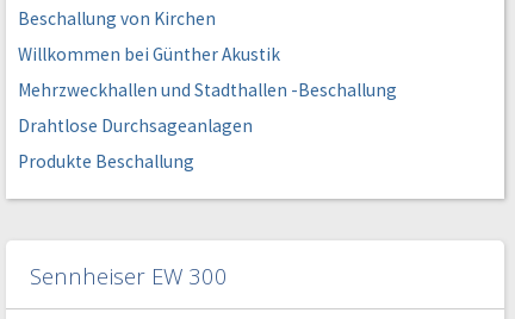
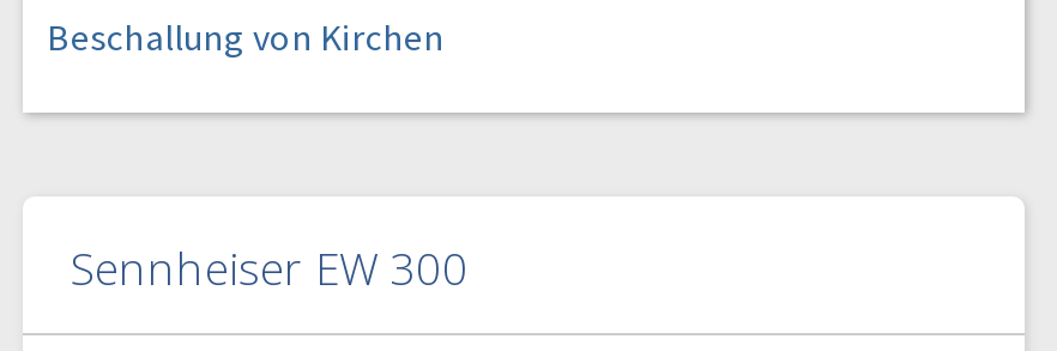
- Willkommen bei Günther Akustik
- Mehrzweckhallen und Stadthallen -Beschallung
- Drahtlose Durchsageanlagen
- Produkte Beschallung
